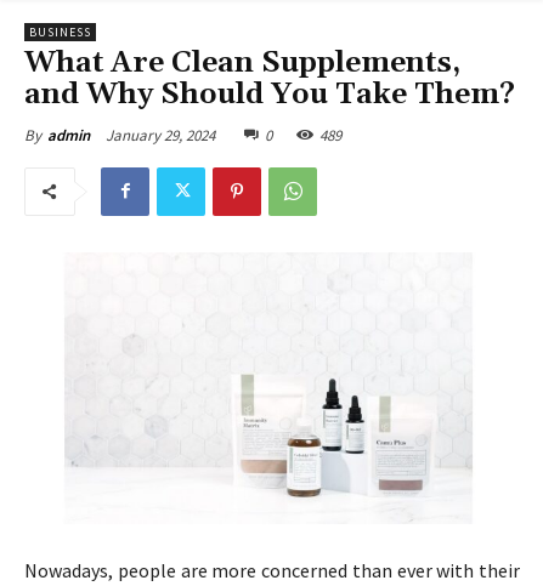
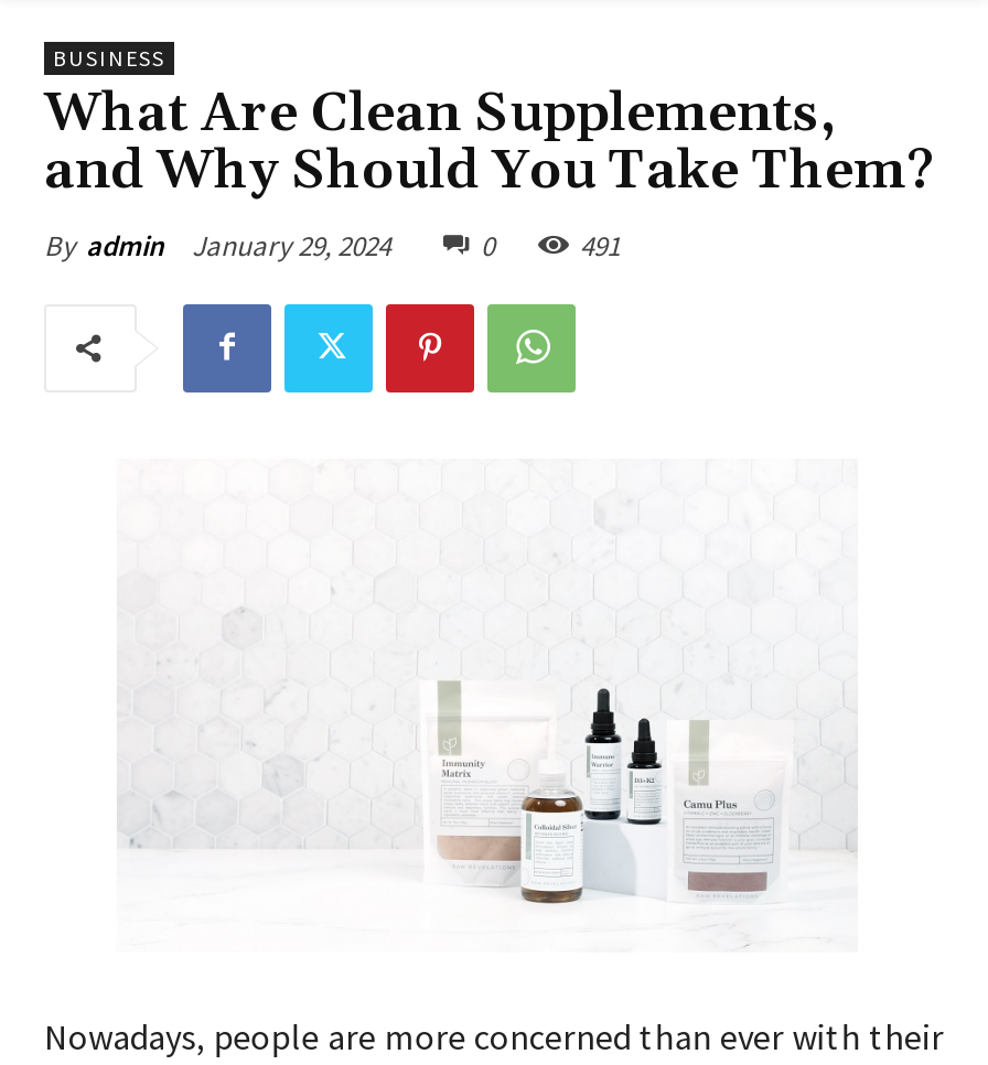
- 489
+ 491
